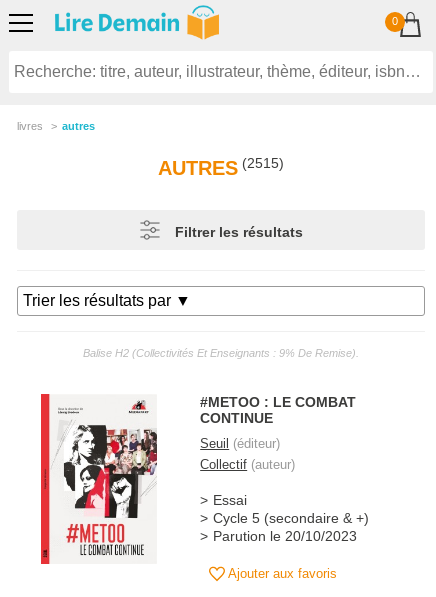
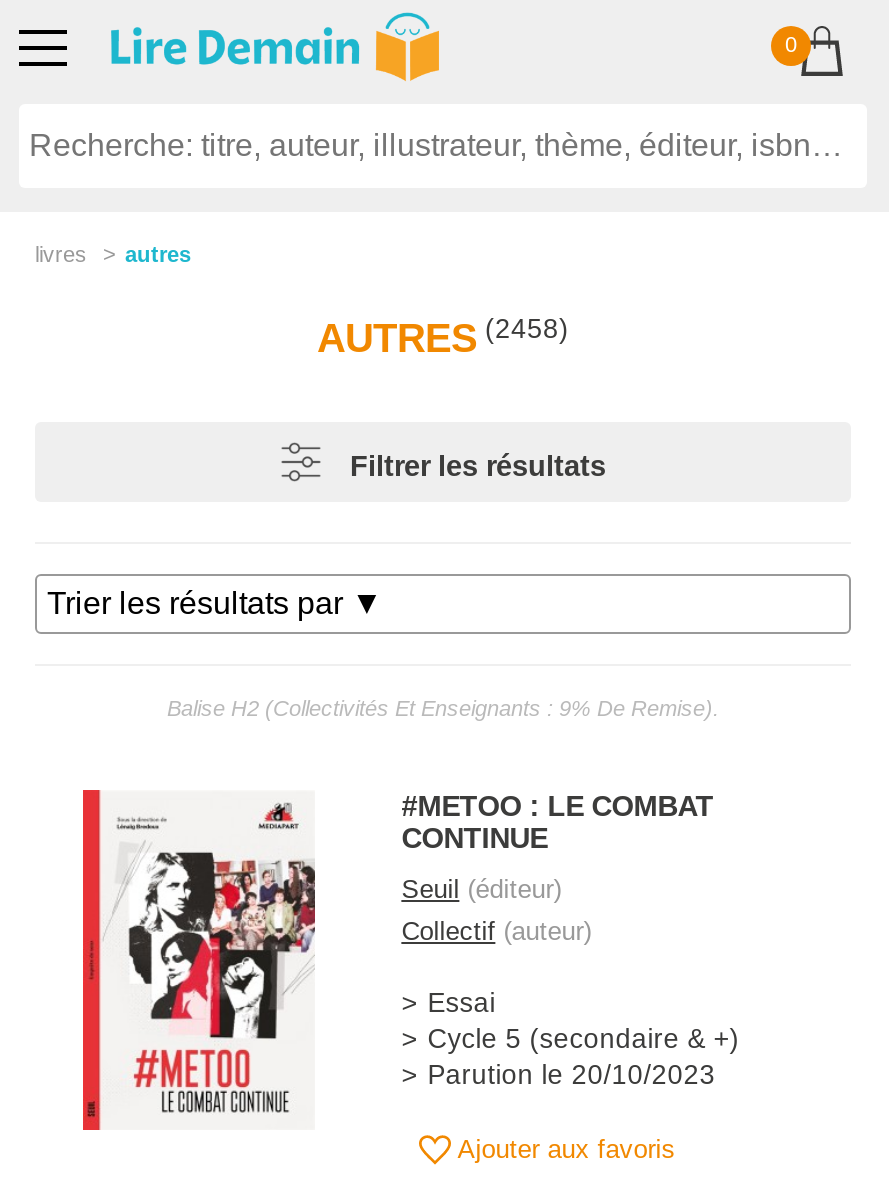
- AUTRES (2515)
+ AUTRES (2458)
